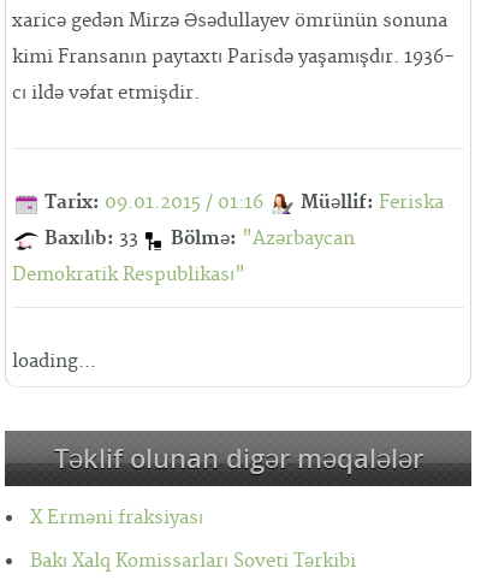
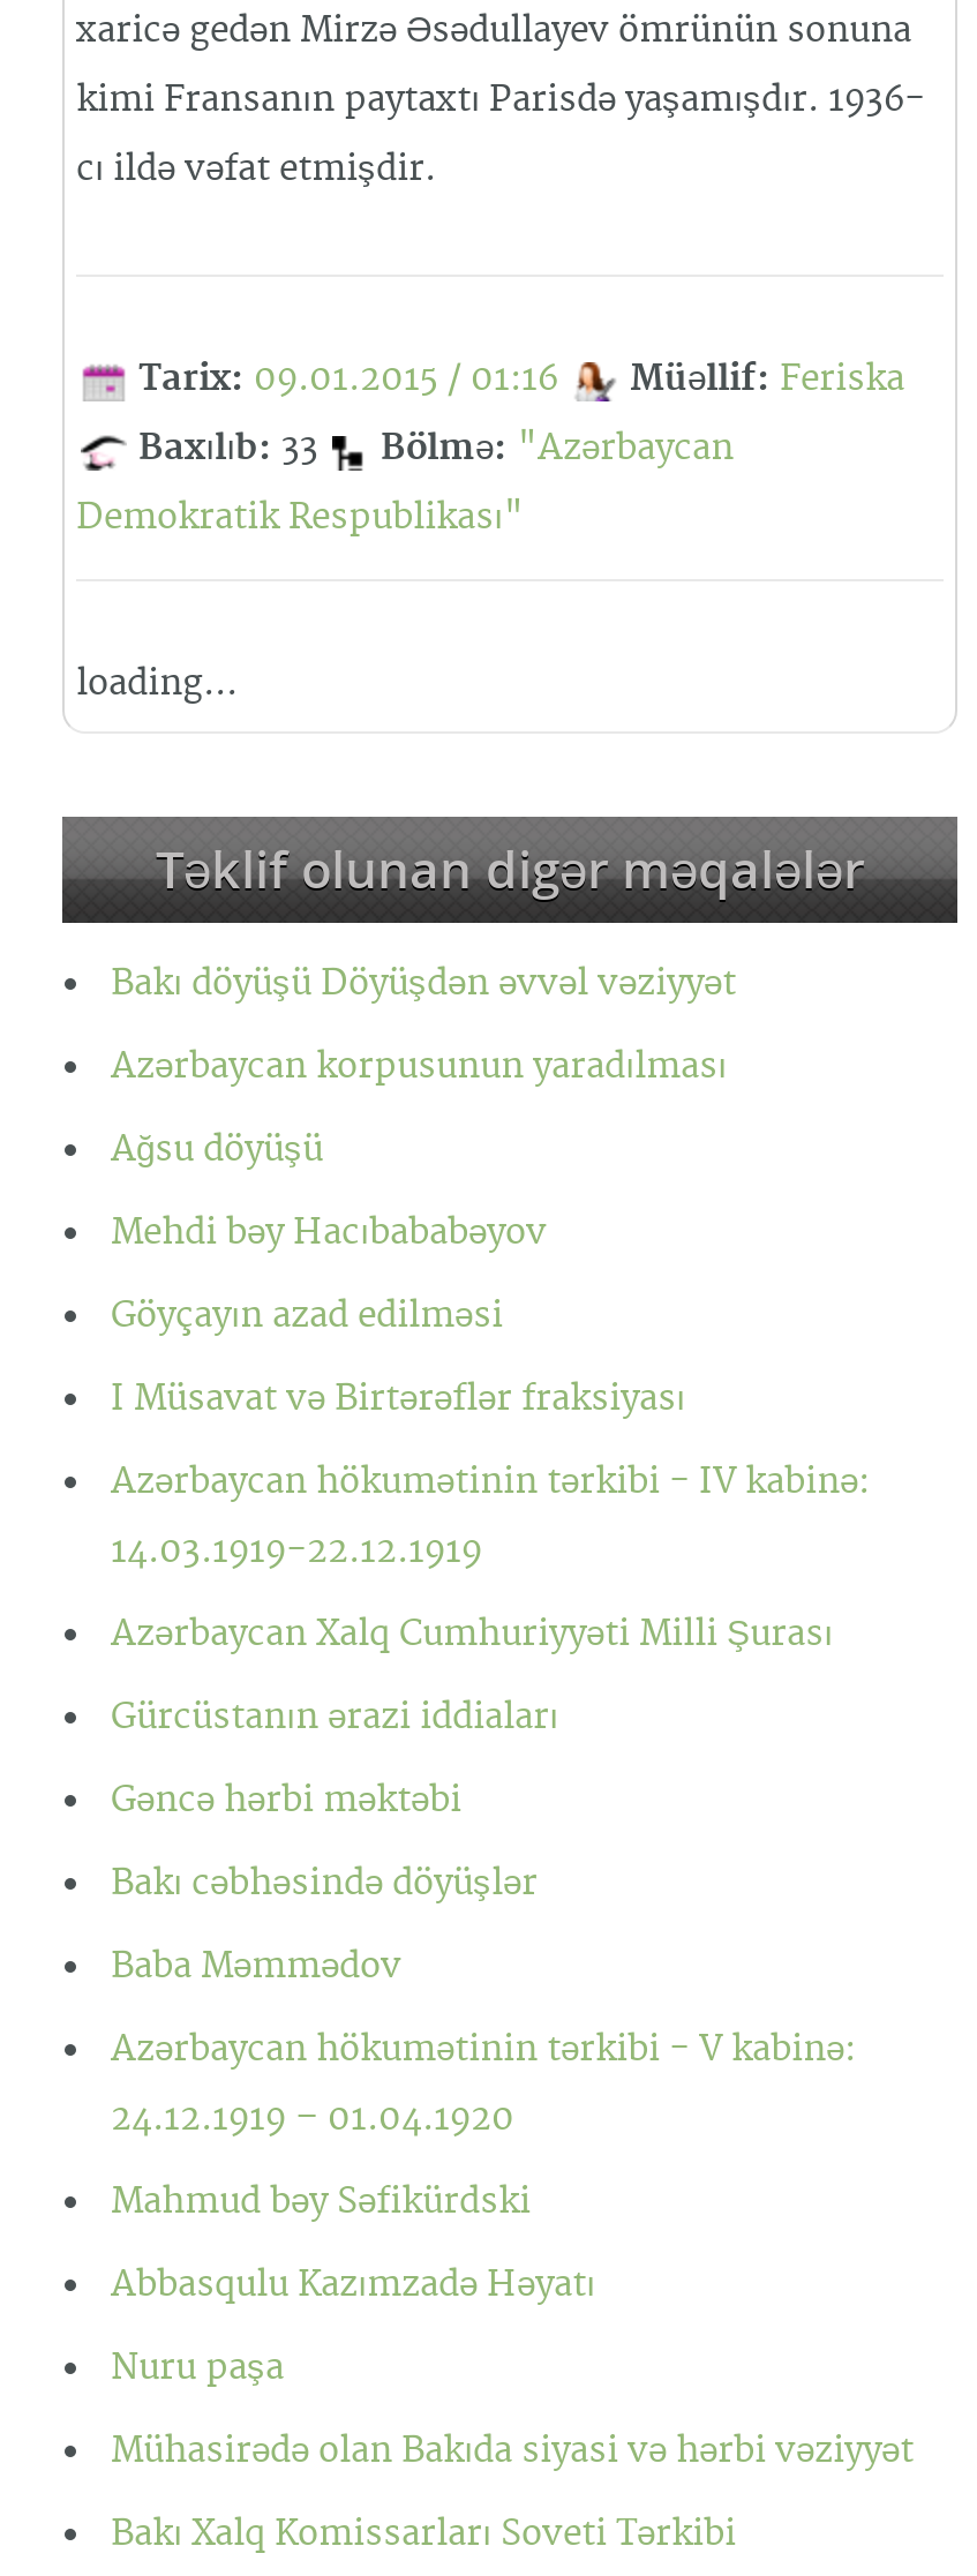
- X Erməni fraksiyası
+ Bakı döyüşü Döyüşdən əvvəl vəziyyət
+ Azərbaycan korpusunun yaradılması
+ Ağsu döyüşü
+ Mehdi bəy Hacıbababəyov
+ Göyçayın azad edilməsi
+ I Müsavat və Birtərəflər fraksiyası
+ Azərbaycan hökumətinin tərkibi - IV kabinə:
+ 14.03.1919-22.12.1919
+ Azərbaycan Xalq Cumhuriyyəti Milli Şurası
+ Gürcüstanın ərazi iddiaları
+ Gəncə hərbi məktəbi
+ Bakı cəbhəsində döyüşlər
+ Baba Məmmədov
+ Azərbaycan hökumətinin tərkibi - V kabinə:
+ 24.12.1919 – 01.04.1920
+ Mahmud bəy Səfikürdski
+ Abbasqulu Kazımzadə Həyatı
+ Nuru paşa
+ Mühasirədə olan Bakıda siyasi və hərbi vəziyyət
